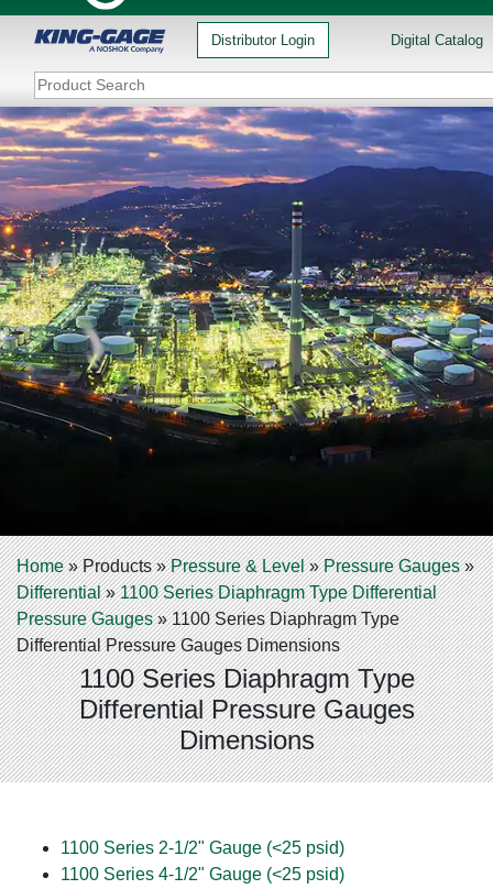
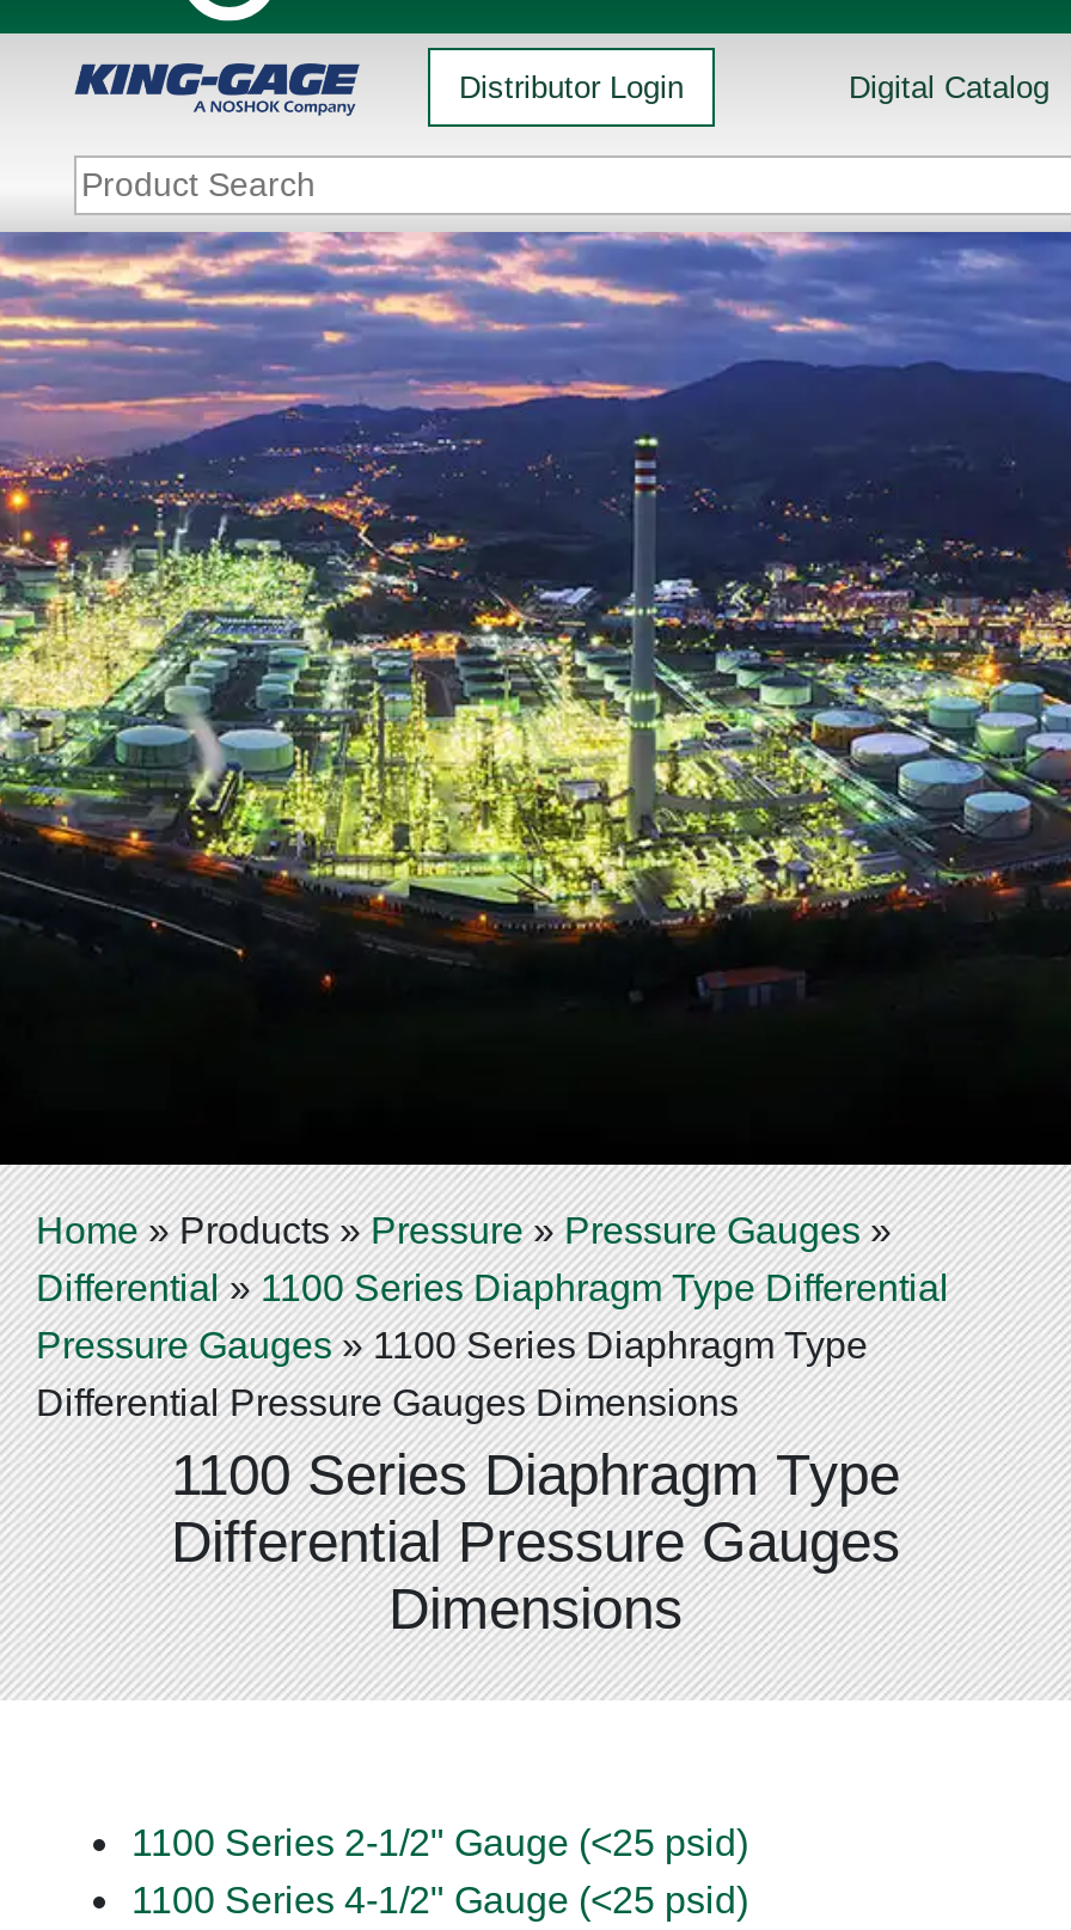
- Home» Products» Pressure & Level» Pressure Gauges»
+ Home» Products» Pressure» Pressure Gauges»
